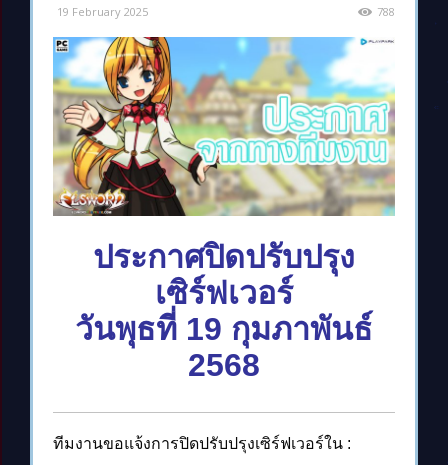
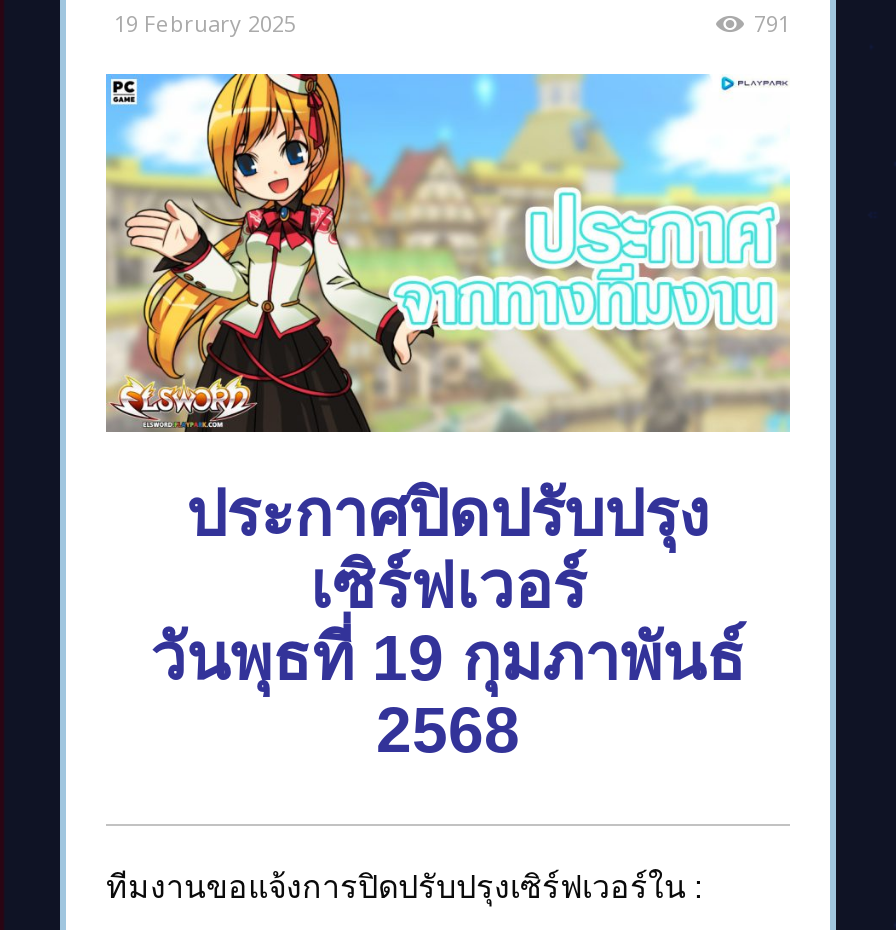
- 788
+ 791
